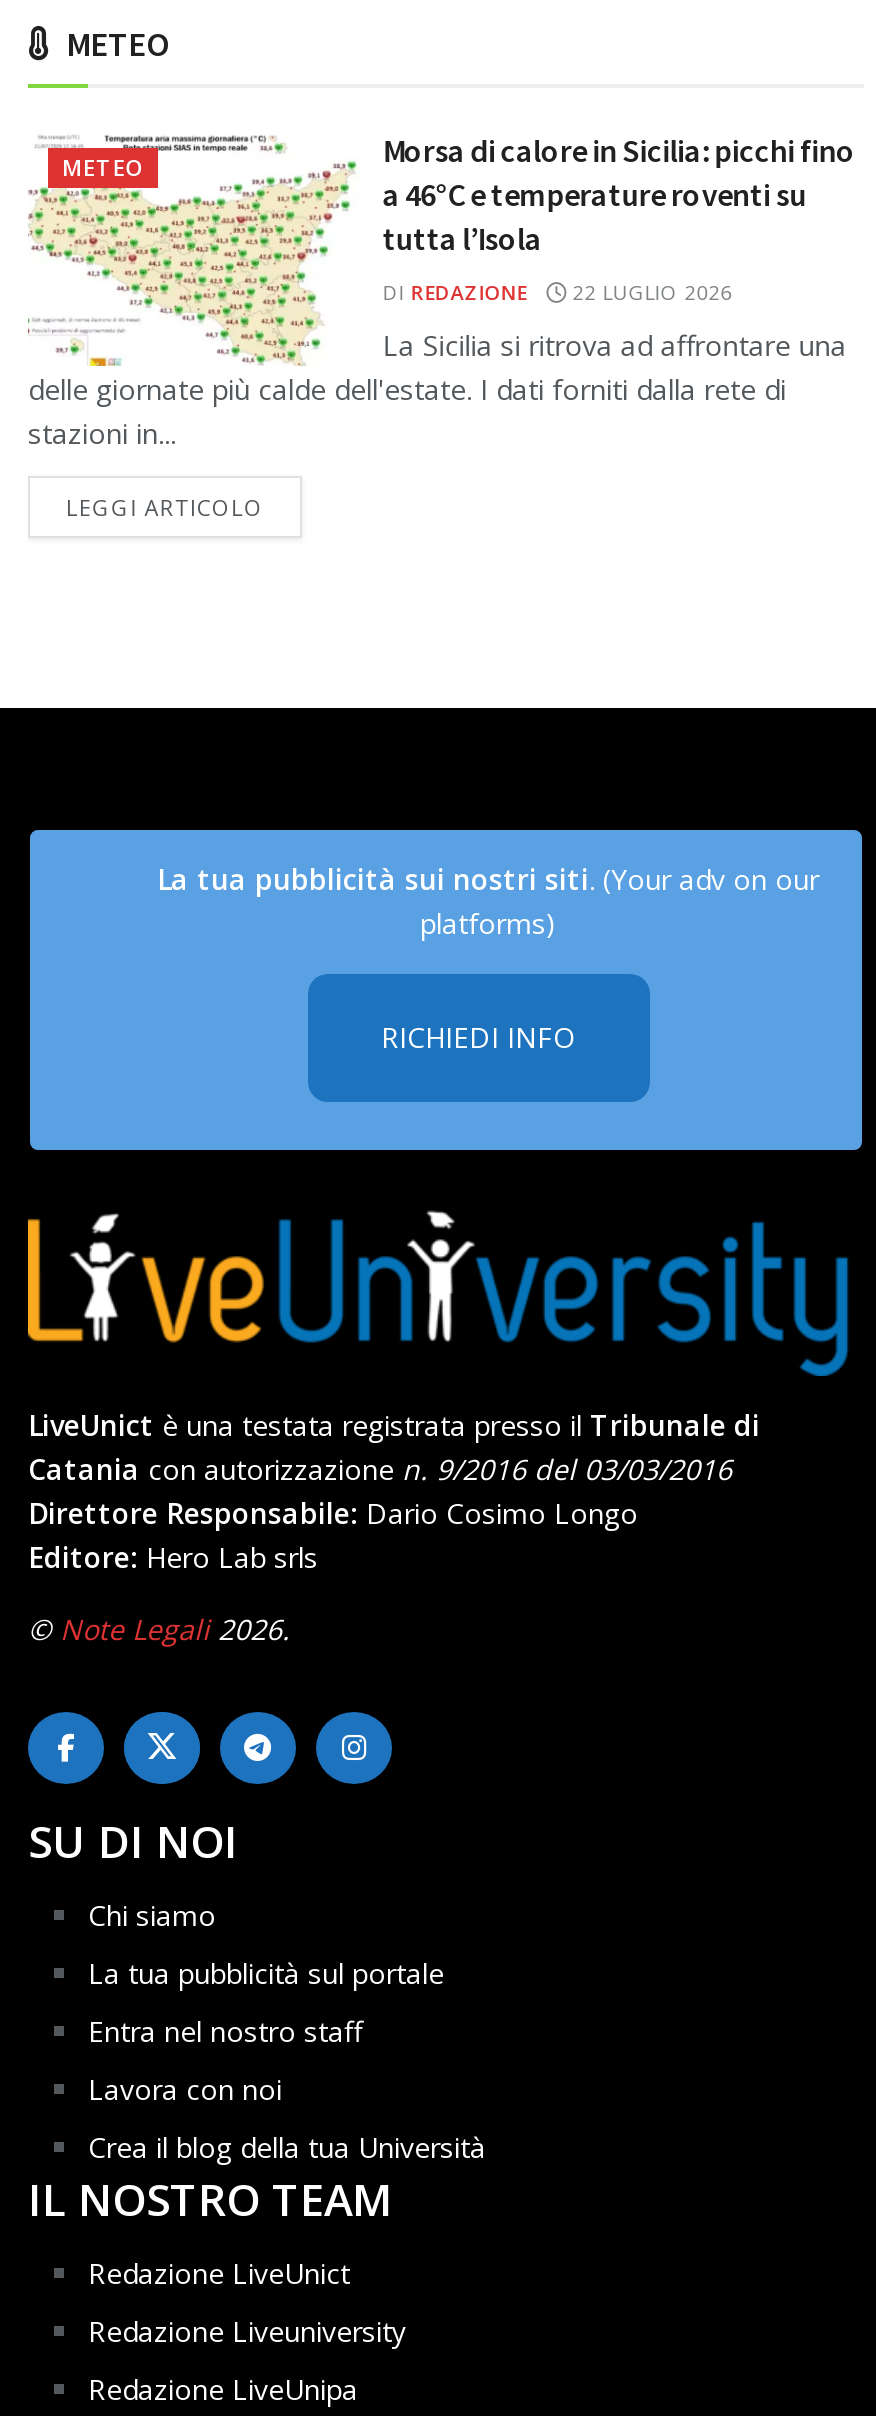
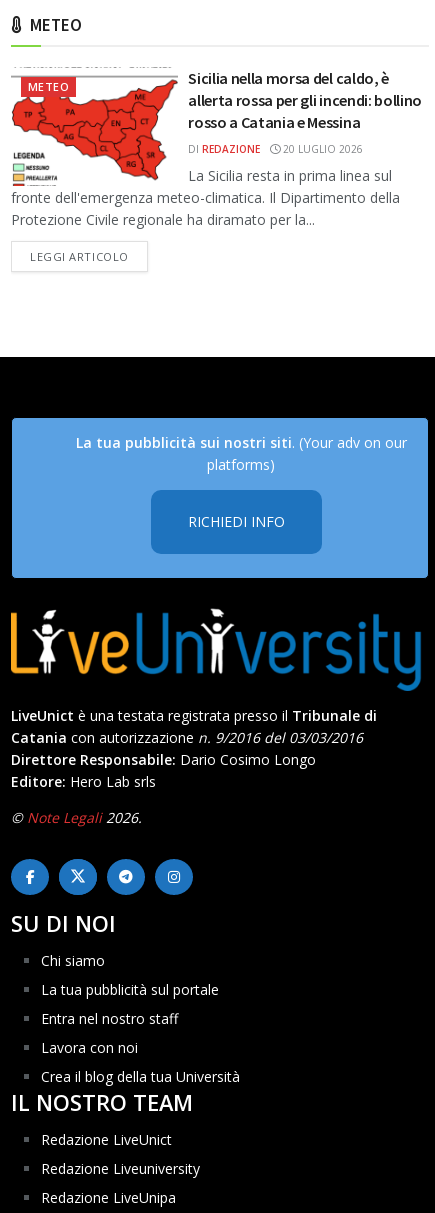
- [image]
- La Sicilia si ritrova ad affrontare una
- delle giornate più calde dell'estate. I dati forniti dalla rete di
- stazioni in...
+ [image]
+ La Sicilia resta in prima linea sul
+ fronte dell'emergenza meteo-climatica. Il Dipartimento della
+ Protezione Civile regionale ha diramato per la...

- Morsa di calore in Sicilia: picchi fino
- a 46°C e temperature roventi su
- tutta l’Isola
+ Sicilia nella morsa del caldo, è
+ allerta rossa per gli incendi: bollino
+ rosso a Catania e Messina

- DI REDAZIONE 22 LUGLIO 2026
+ DI REDAZIONE 20 LUGLIO 2026
